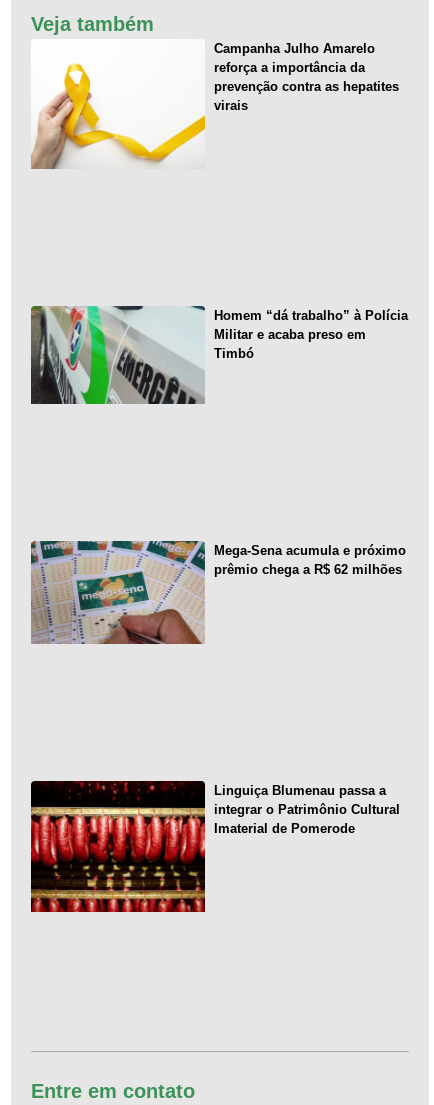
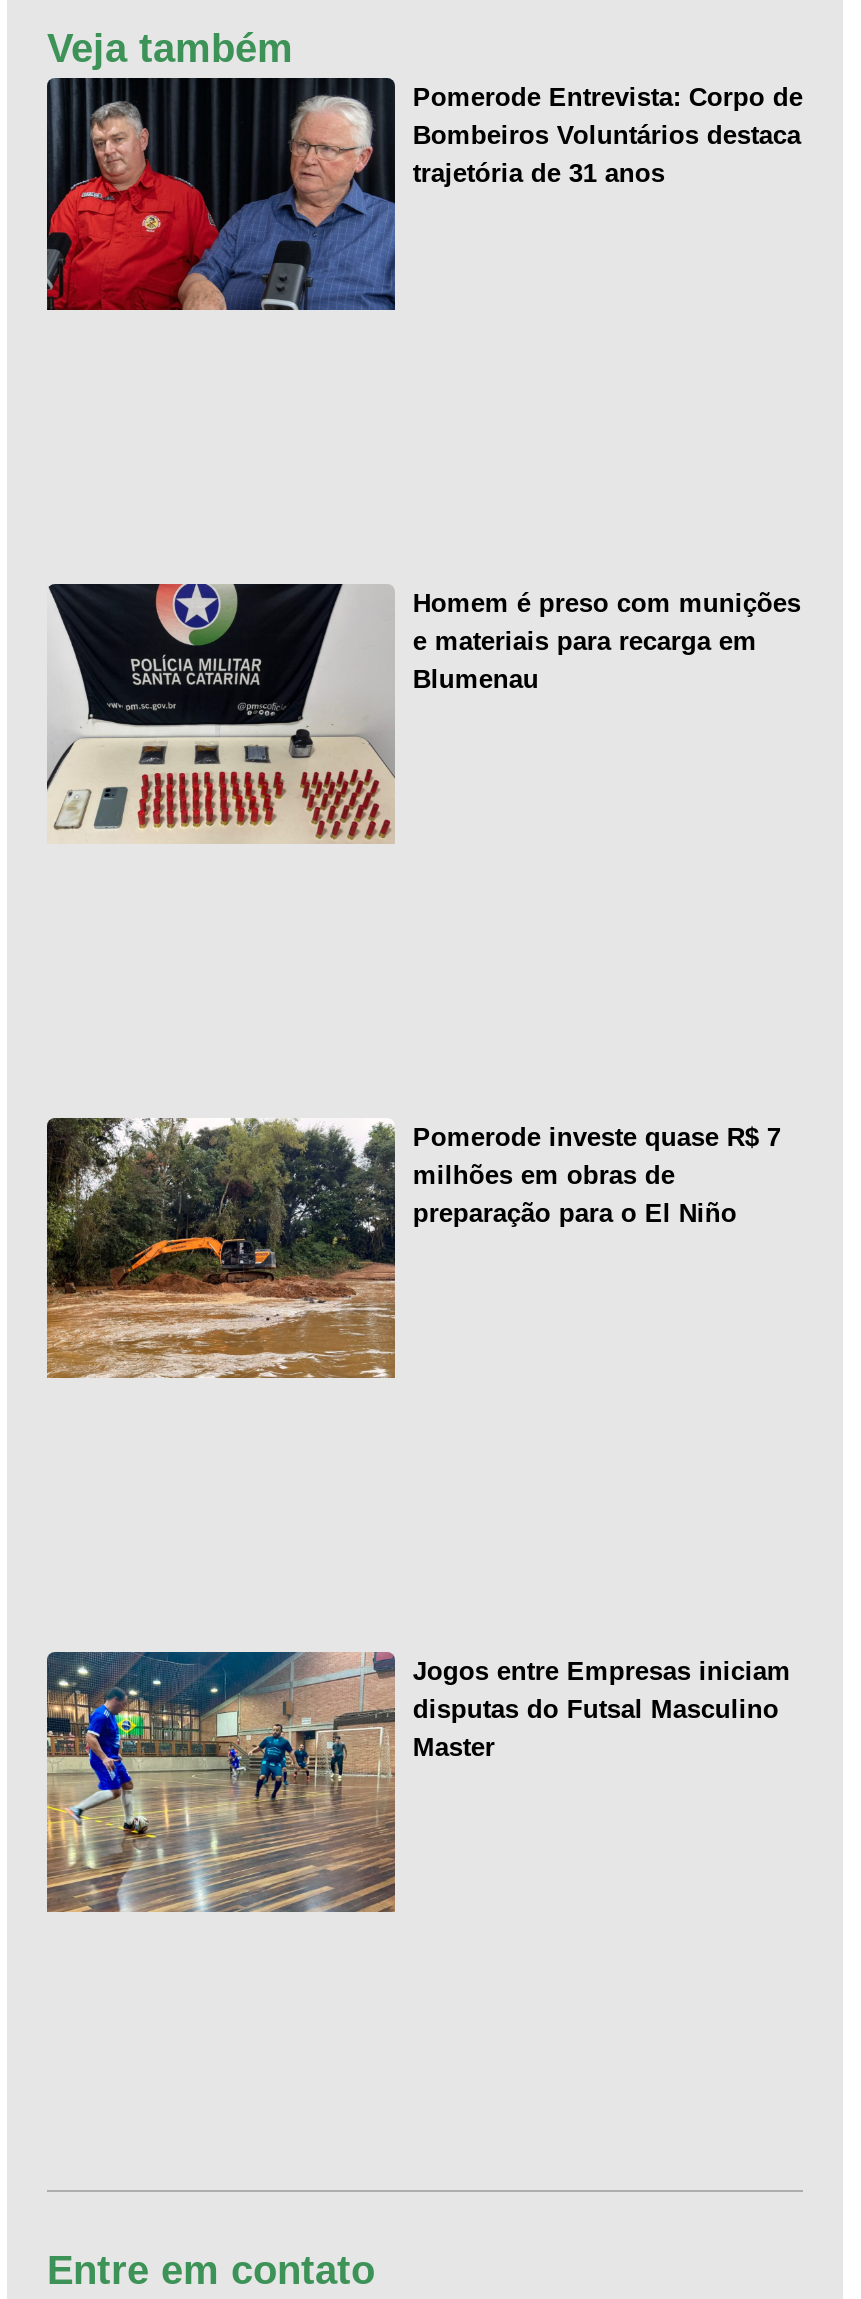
- [image]
- Campanha Julho Amarelo
- reforça a importância da
- prevenção contra as hepatites
- virais
+ [image]
+ Pomerode Entrevista: Corpo de
+ Bombeiros Voluntários destaca
+ trajetória de 31 anos

- [image]
- Homem “dá trabalho” à Polícia
- Militar e acaba preso em
- Timbó
+ [image]
+ Homem é preso com munições
+ e materiais para recarga em
+ Blumenau

- [image]
- Mega-Sena acumula e próximo
- prêmio chega a R$ 62 milhões
+ [image]
+ Pomerode investe quase R$ 7
+ milhões em obras de
+ preparação para o El Niño

- [image]
- Linguiça Blumenau passa a
- integrar o Patrimônio Cultural
- Imaterial de Pomerode
+ [image]
+ Jogos entre Empresas iniciam
+ disputas do Futsal Masculino
+ Master
